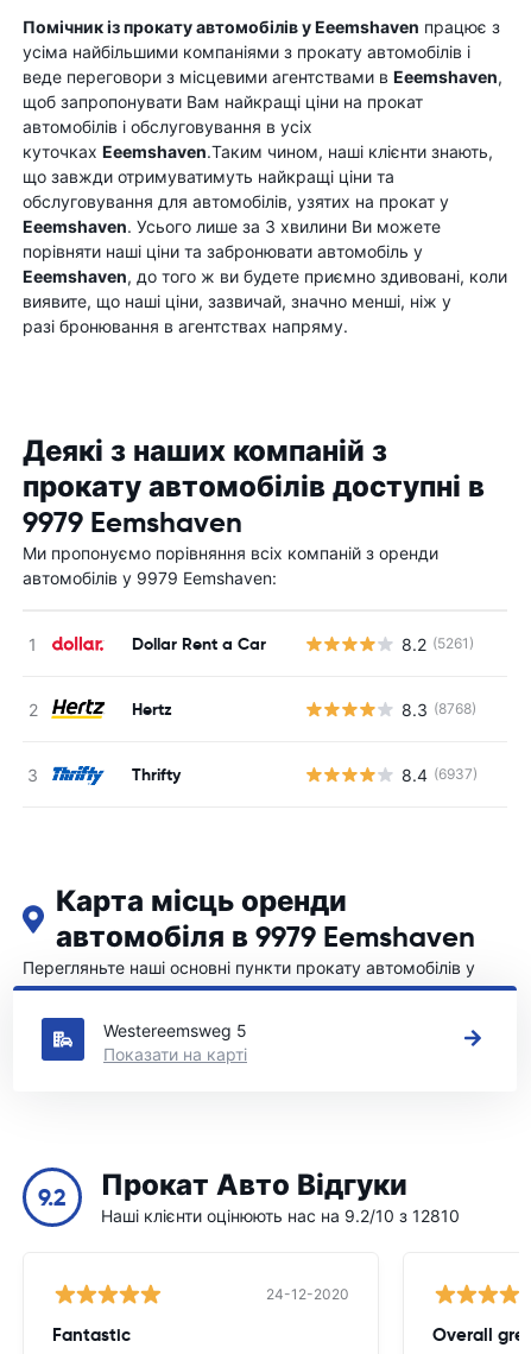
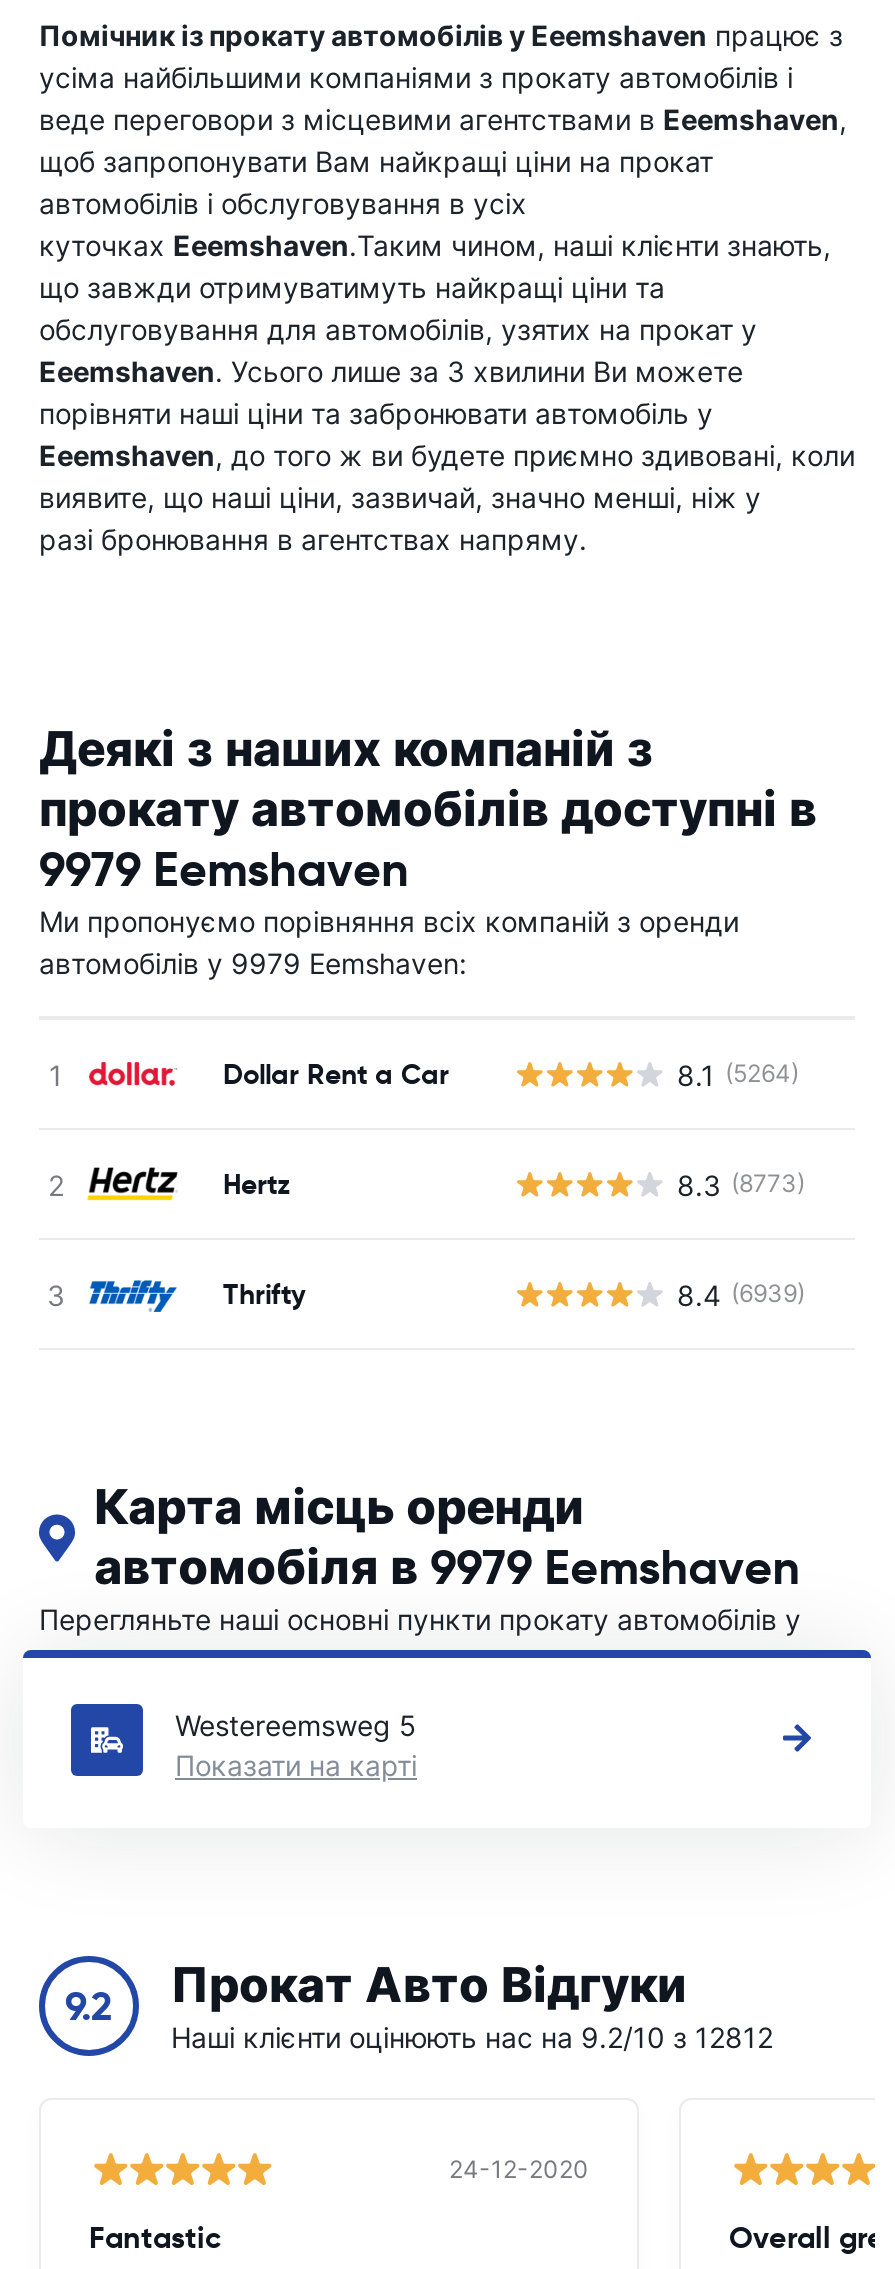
- 8.2 (5261)
+ 8.1 (5264)

- 8.3 (8768)
+ 8.3 (8773)

- 8.4 (6937)
+ 8.4 (6939)

- Наші клієнти оцінюють нас на 9.2/10 з 12810
+ Наші клієнти оцінюють нас на 9.2/10 з 12812
